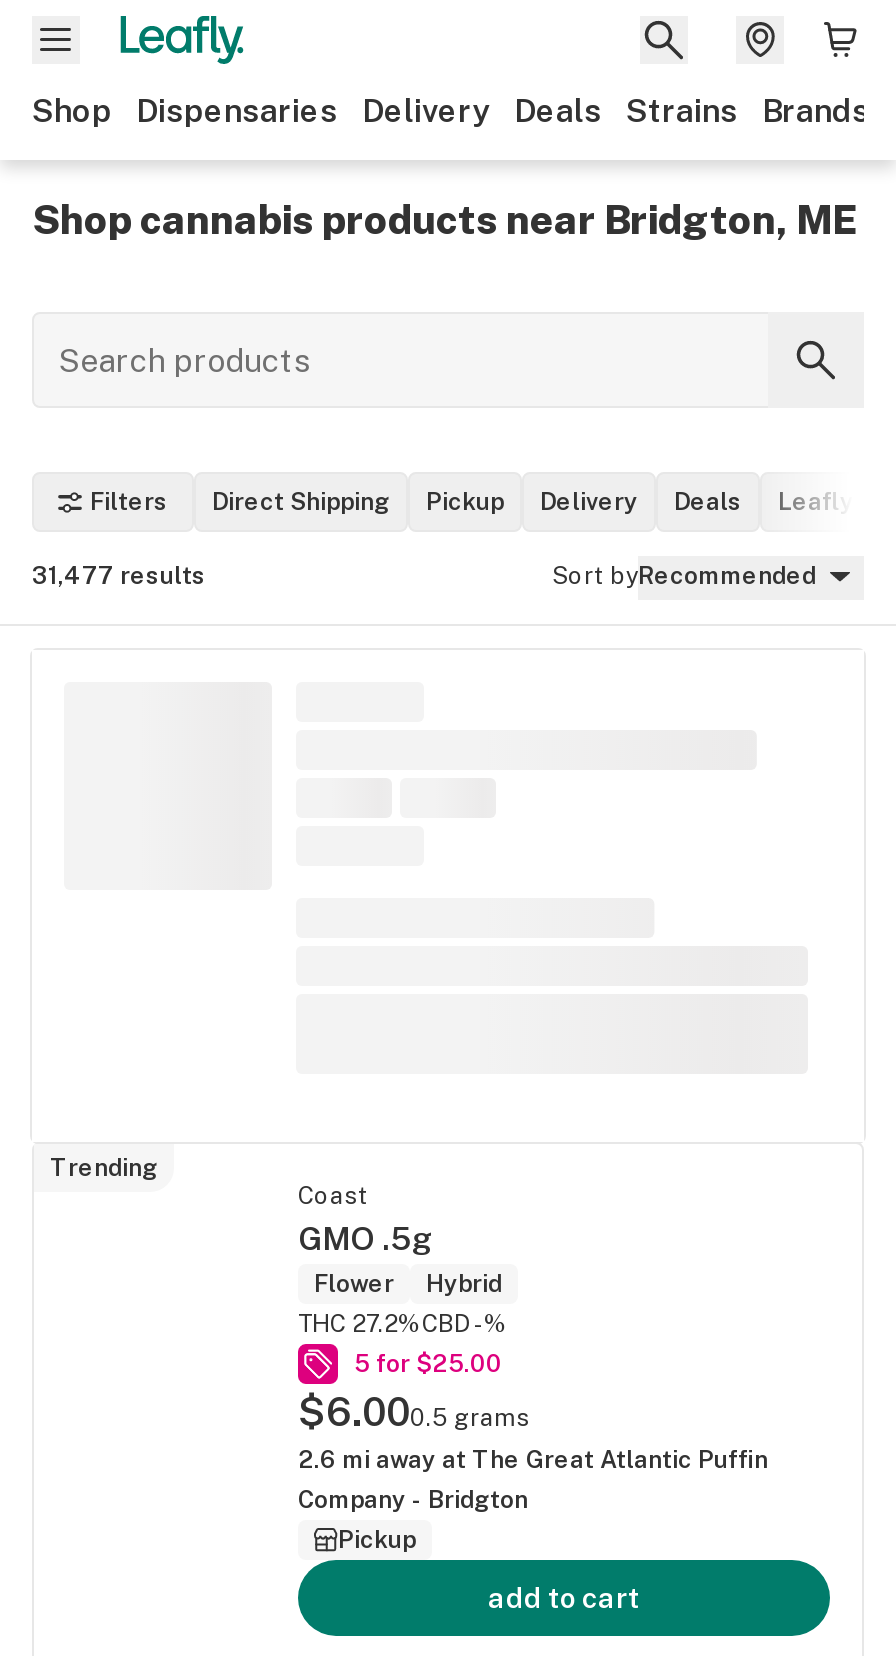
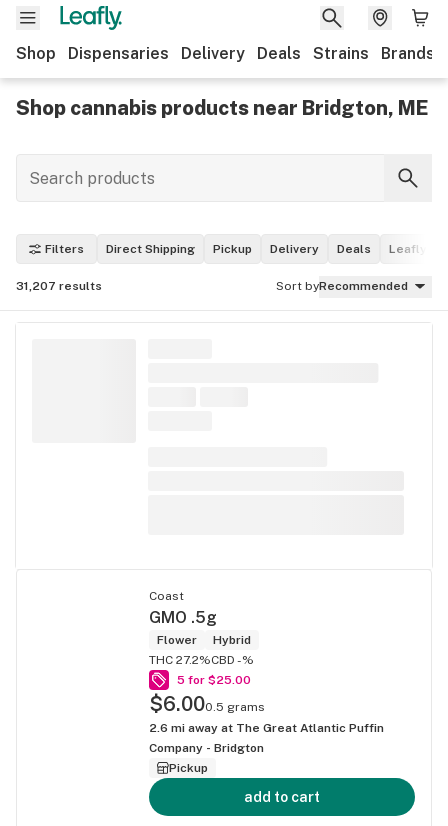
- 31,477 results
+ 31,207 results

- Trending
